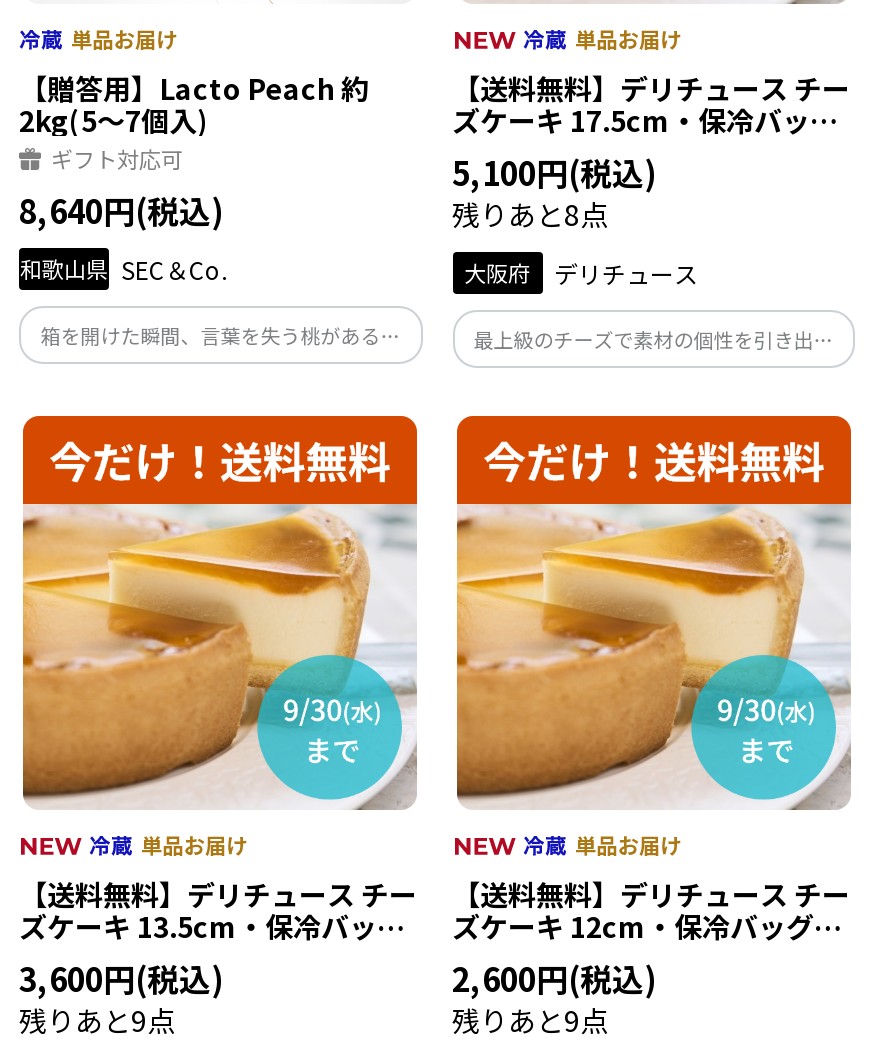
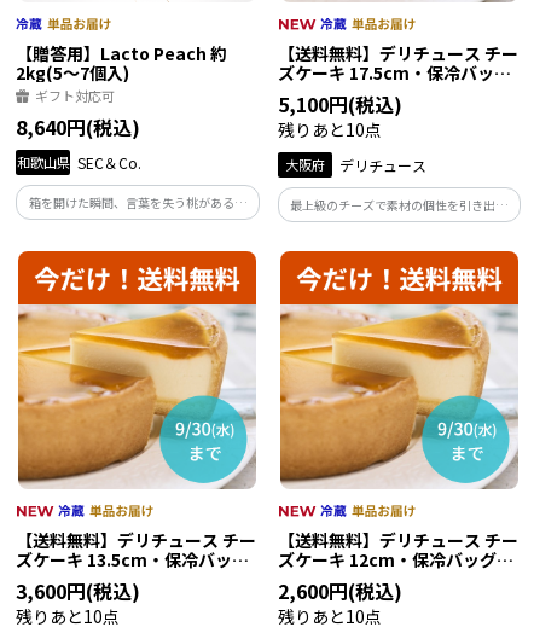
- 残りあと8点
+ 残りあと10点

- 残りあと9点
+ 残りあと10点

- 残りあと9点
+ 残りあと10点
